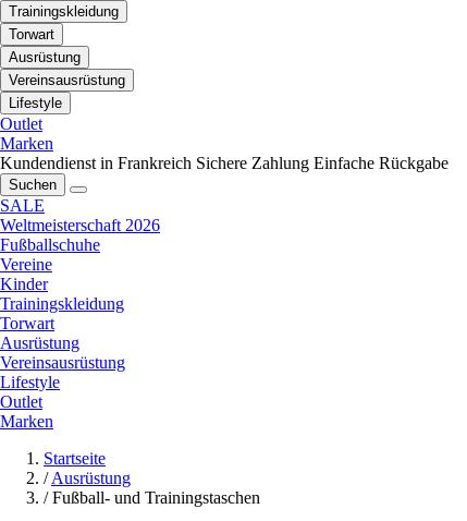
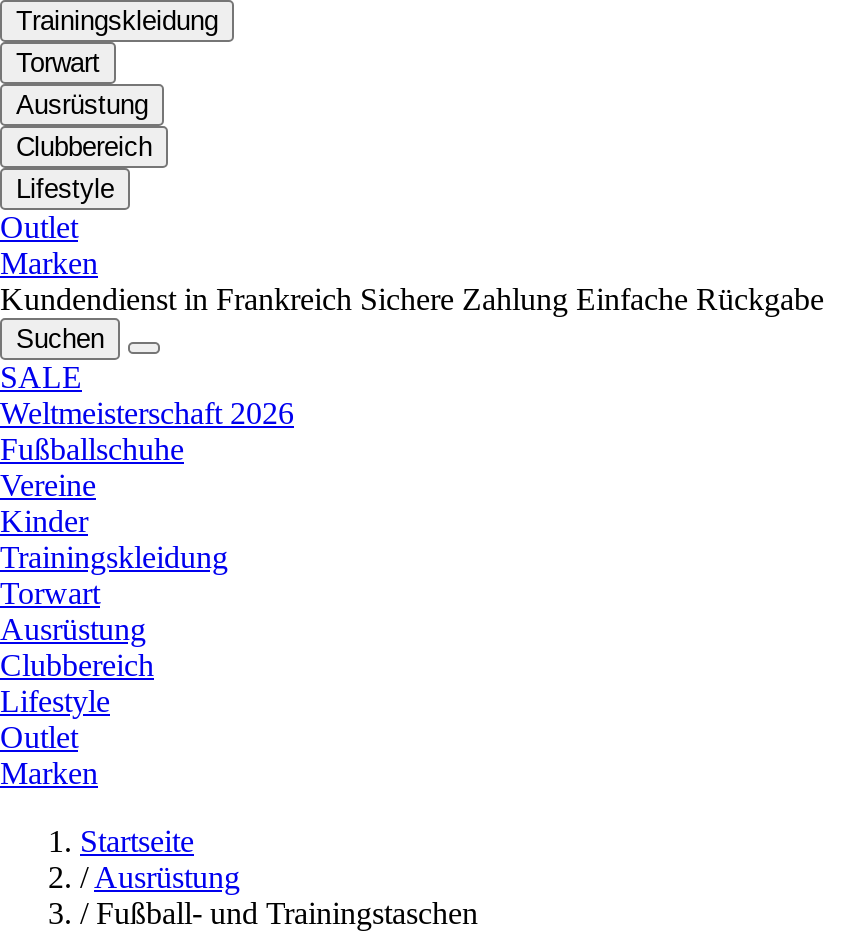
- Vereinsausrüstung
+ Clubbereich

- Vereinsausrüstung
+ Clubbereich
